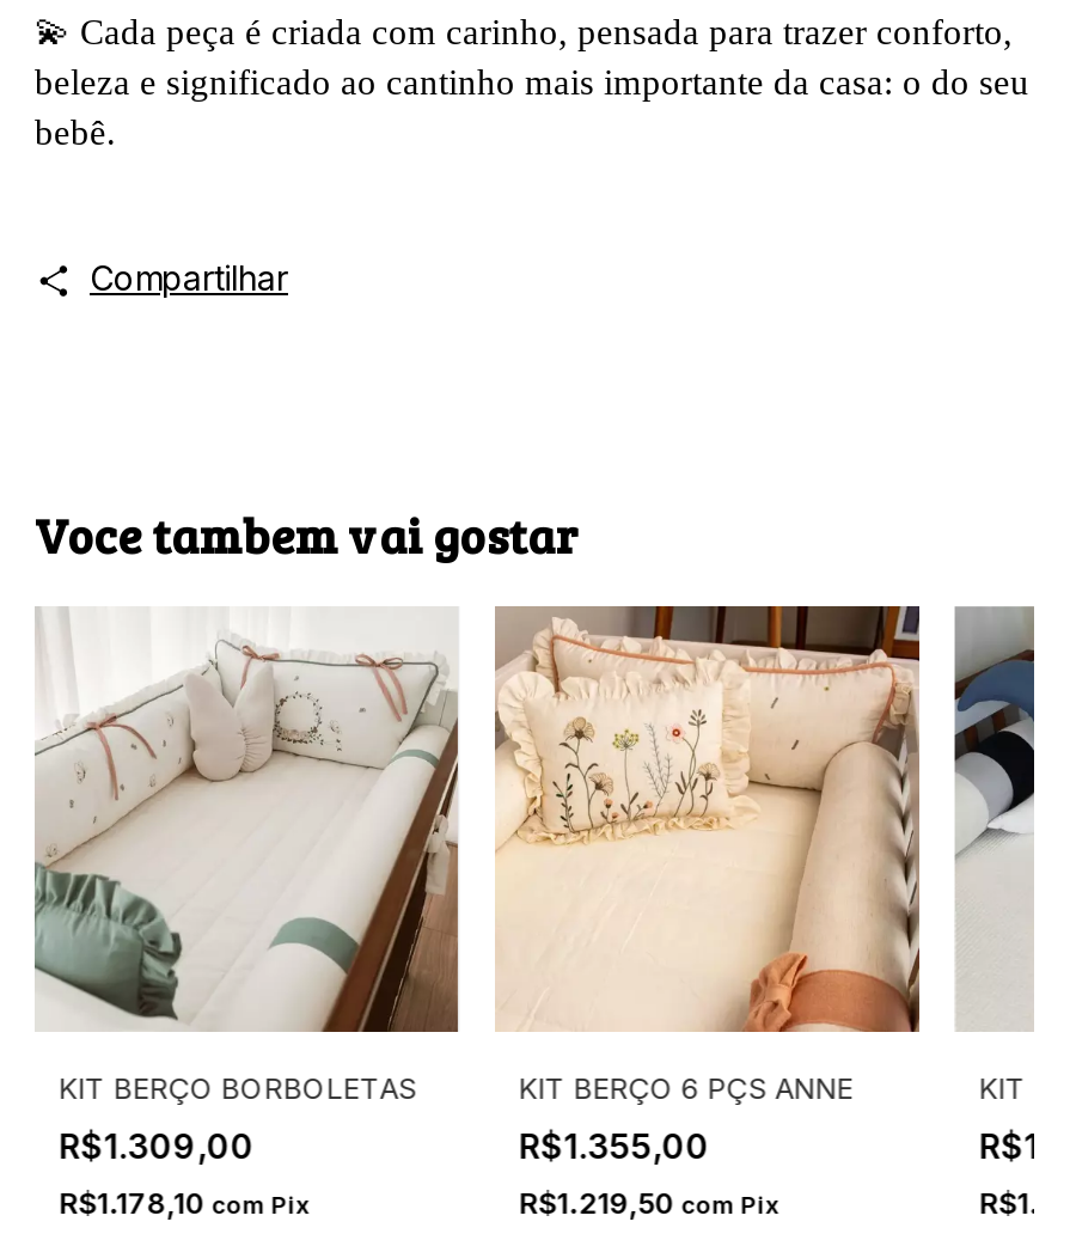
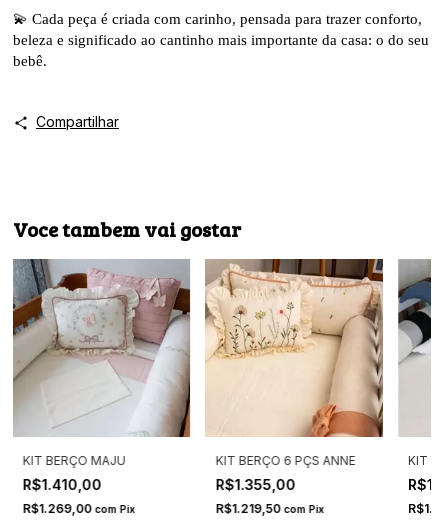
- [image]
- KIT BERÇO BORBOLETAS
+ [image]
+ KIT BERÇO MAJU

- R$1.309,00
+ R$1.410,00

- R$1.178,10 com Pix
+ R$1.269,00 com Pix
